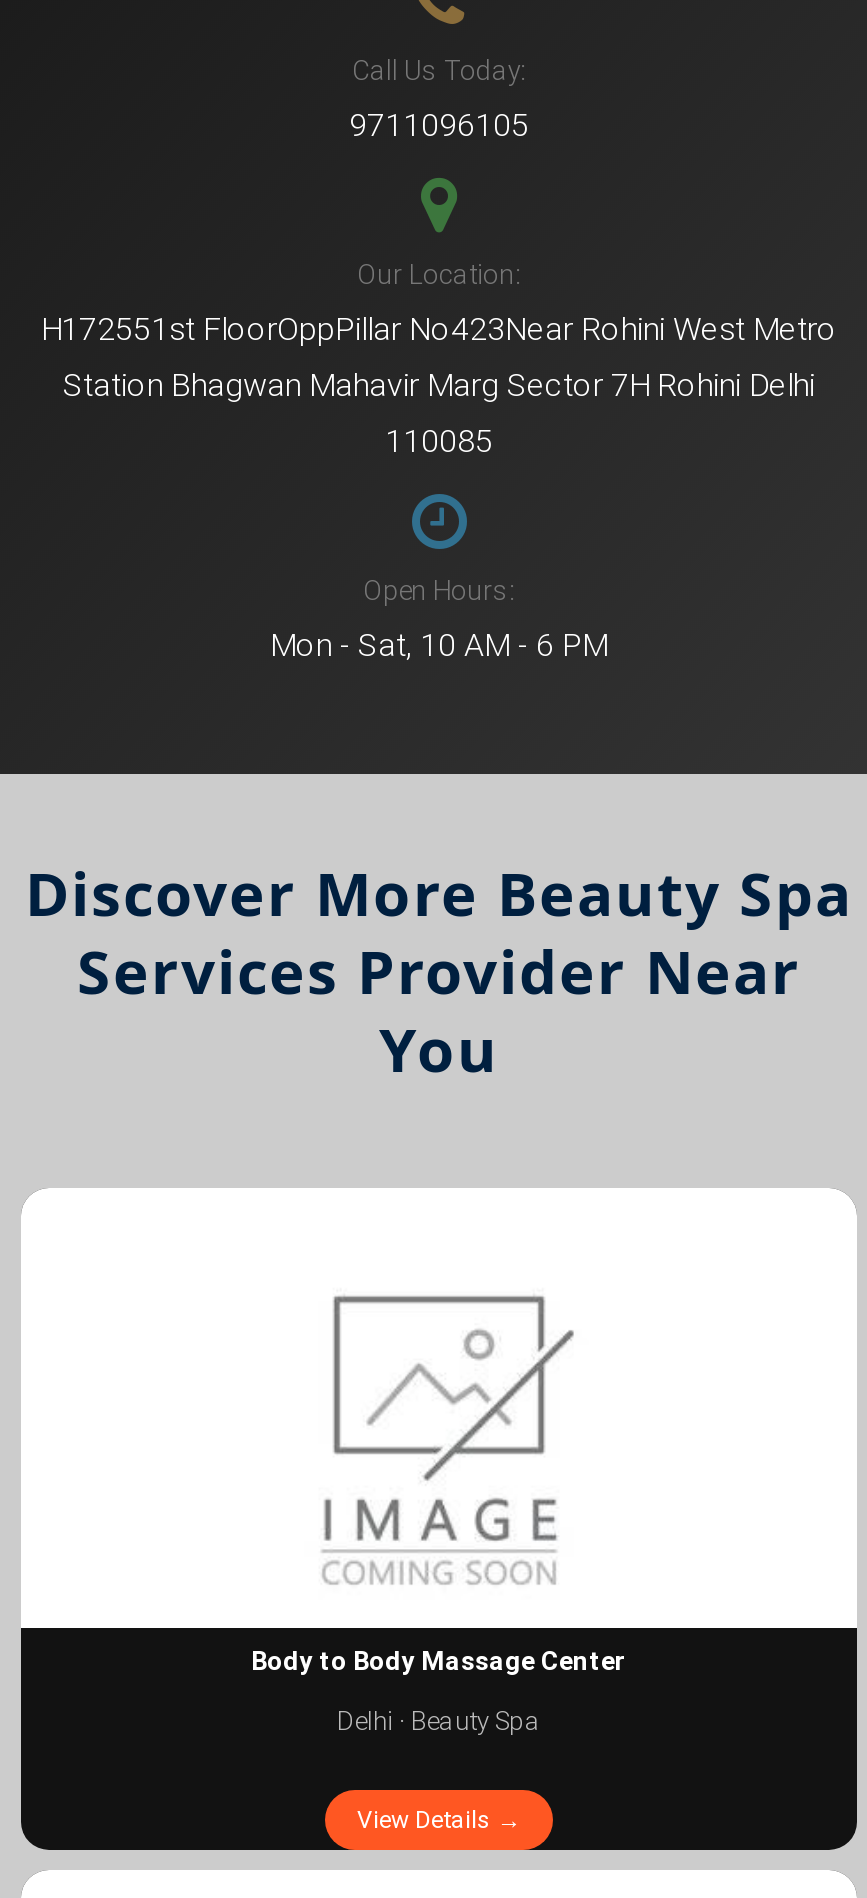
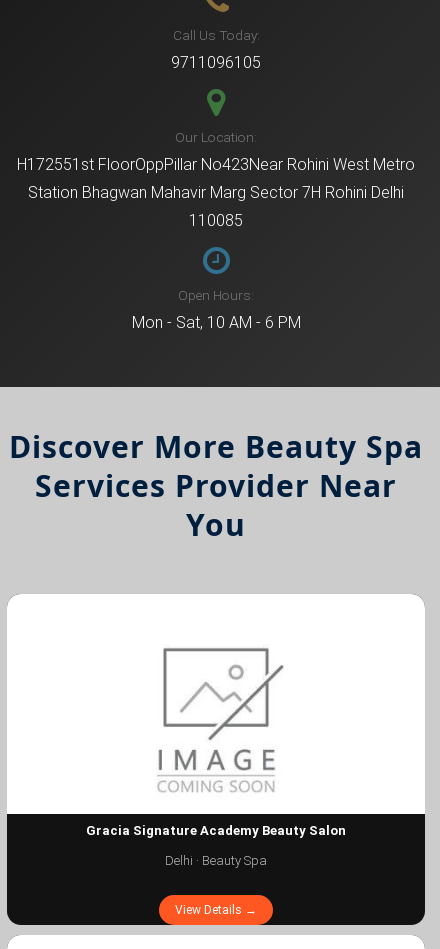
- Body to Body Massage Center
+ Gracia Signature Academy Beauty Salon
